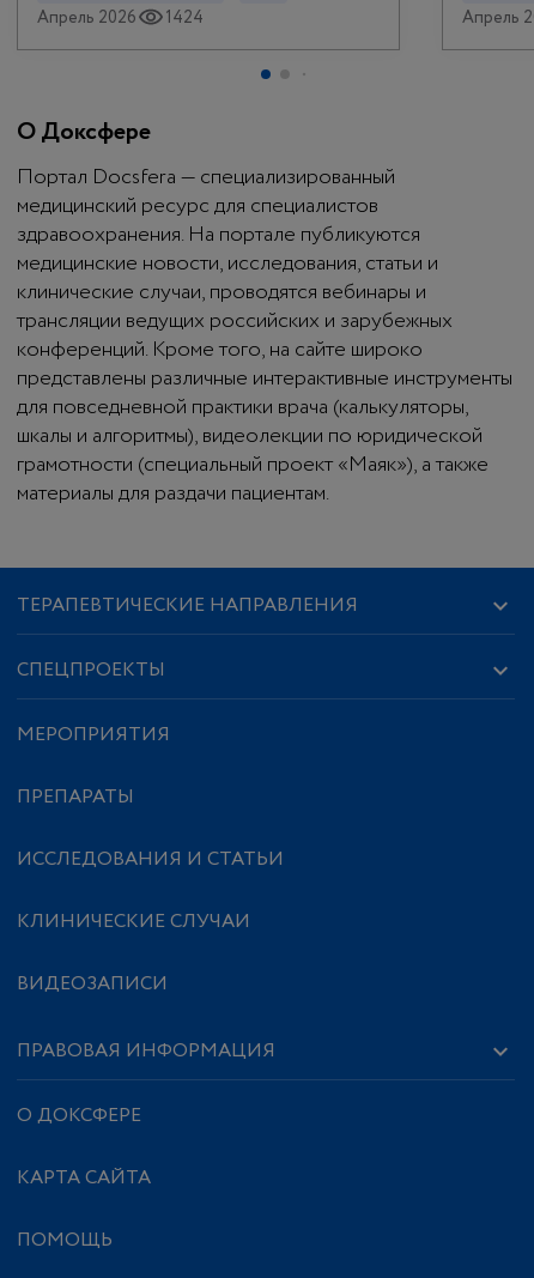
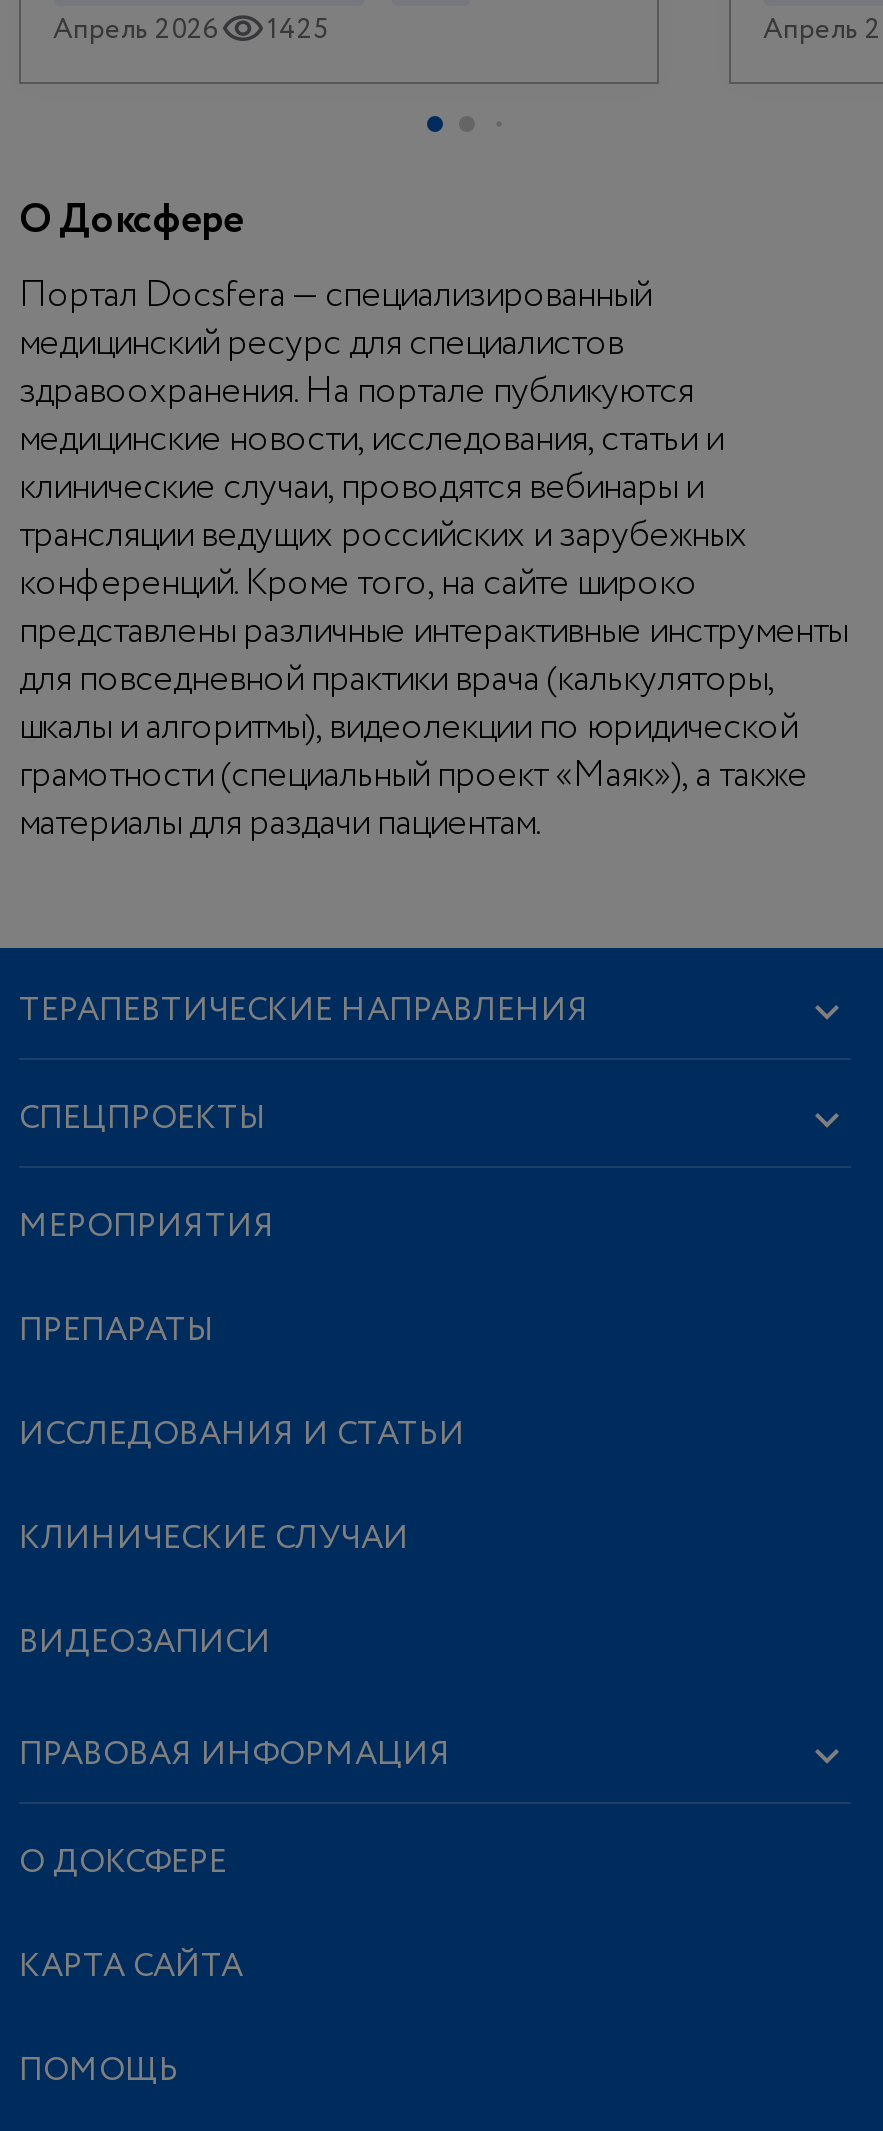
- Апрель 2026 1424
+ Апрель 2026 1425
